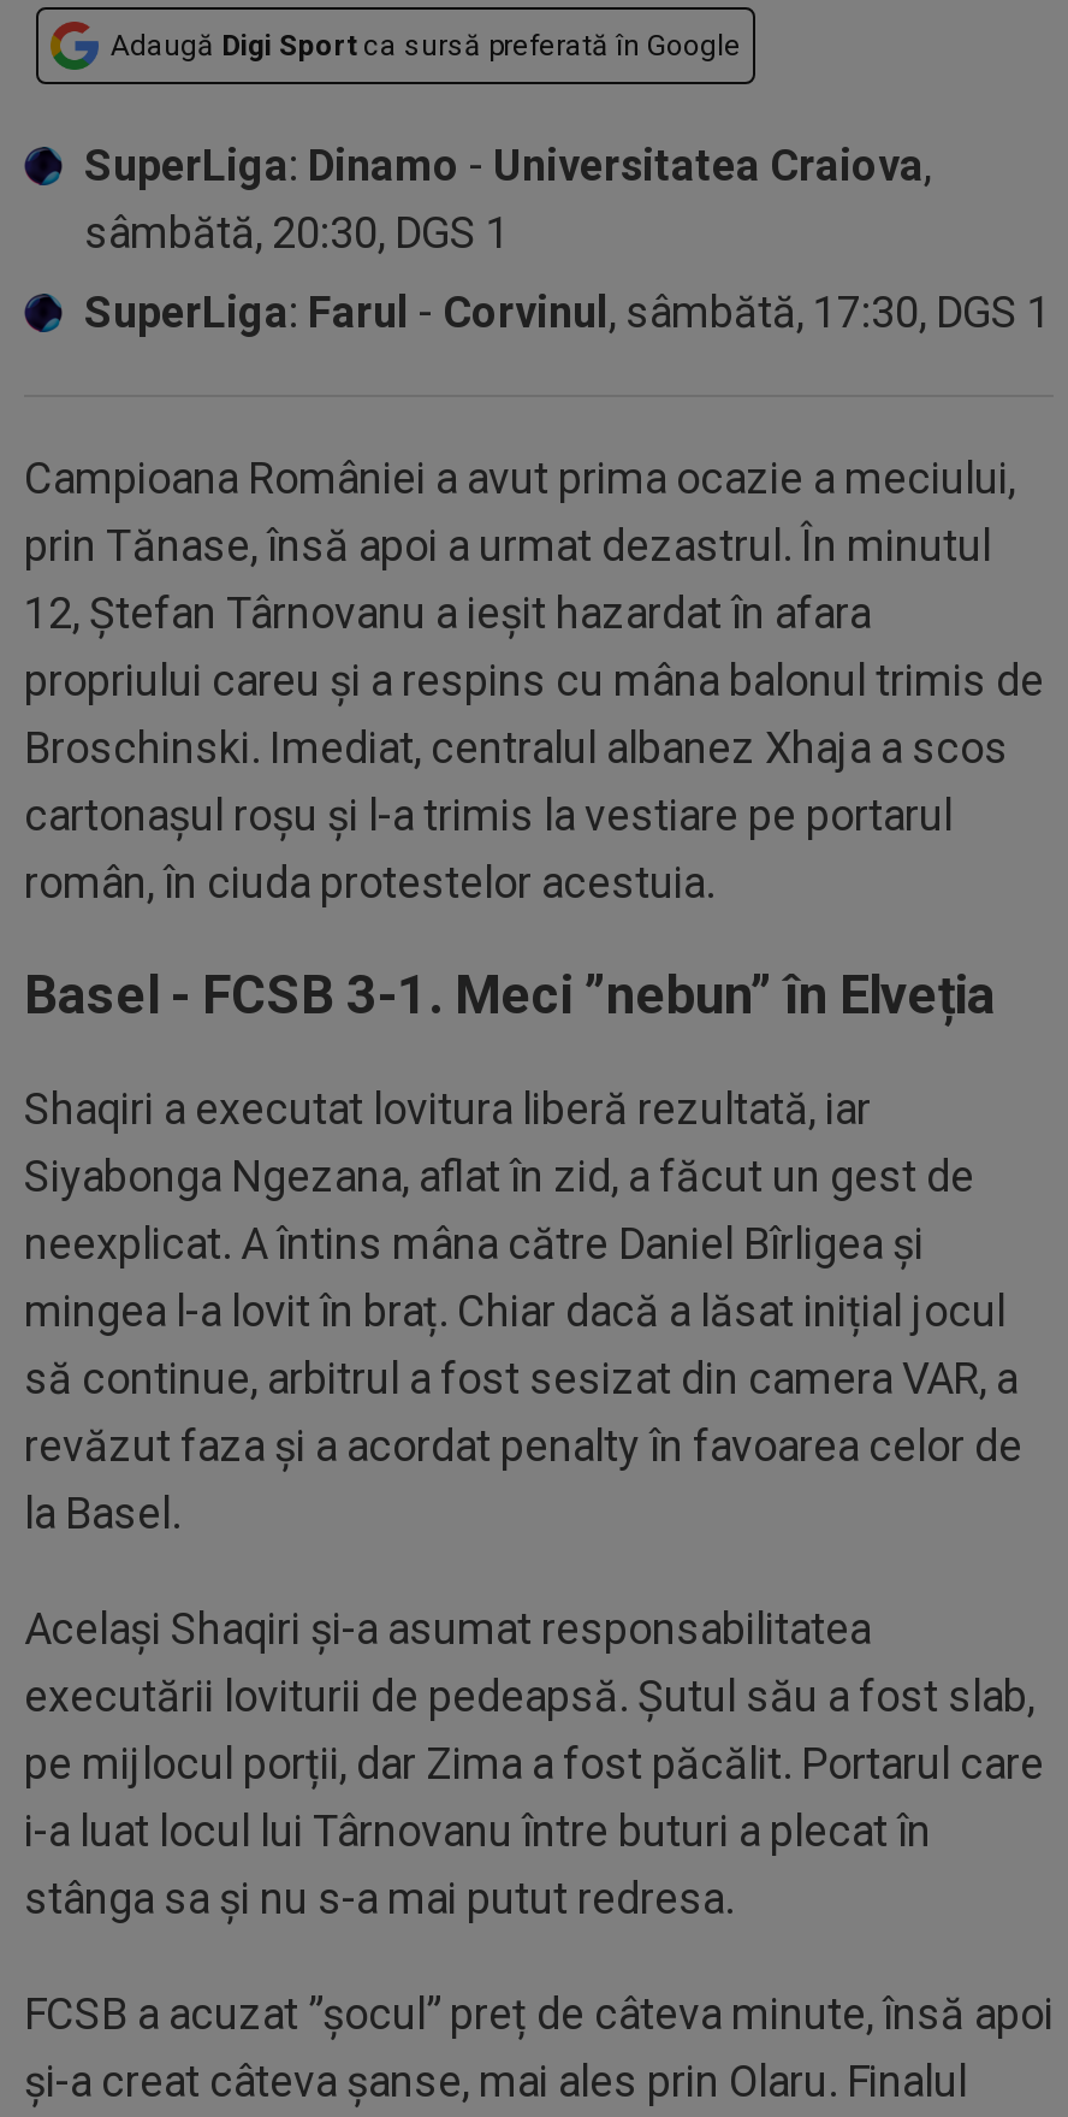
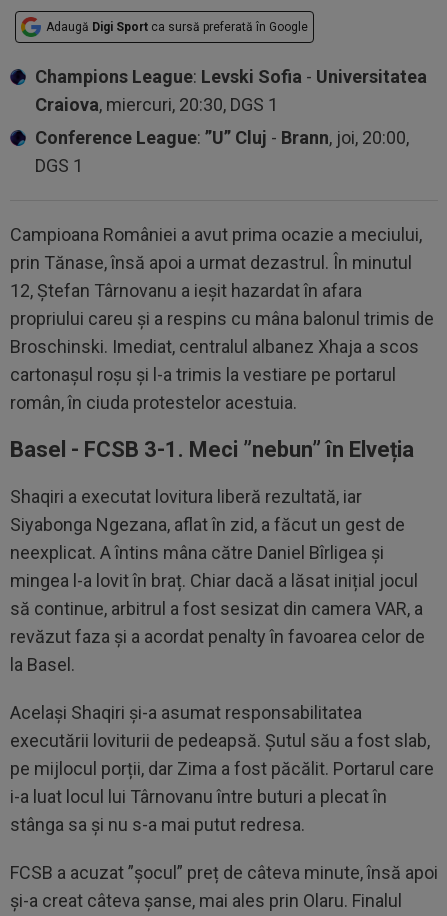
- SuperLiga: Dinamo - Universitatea Craiova,
- sâmbătă, 20:30, DGS 1
+ Champions League: Levski Sofia - Universitatea
+ Craiova, miercuri, 20:30, DGS 1

- SuperLiga: Farul - Corvinul, sâmbătă, 17:30, DGS 1
+ Conference League:”U” Cluj - Brann, joi, 20:00,
+ DGS 1
